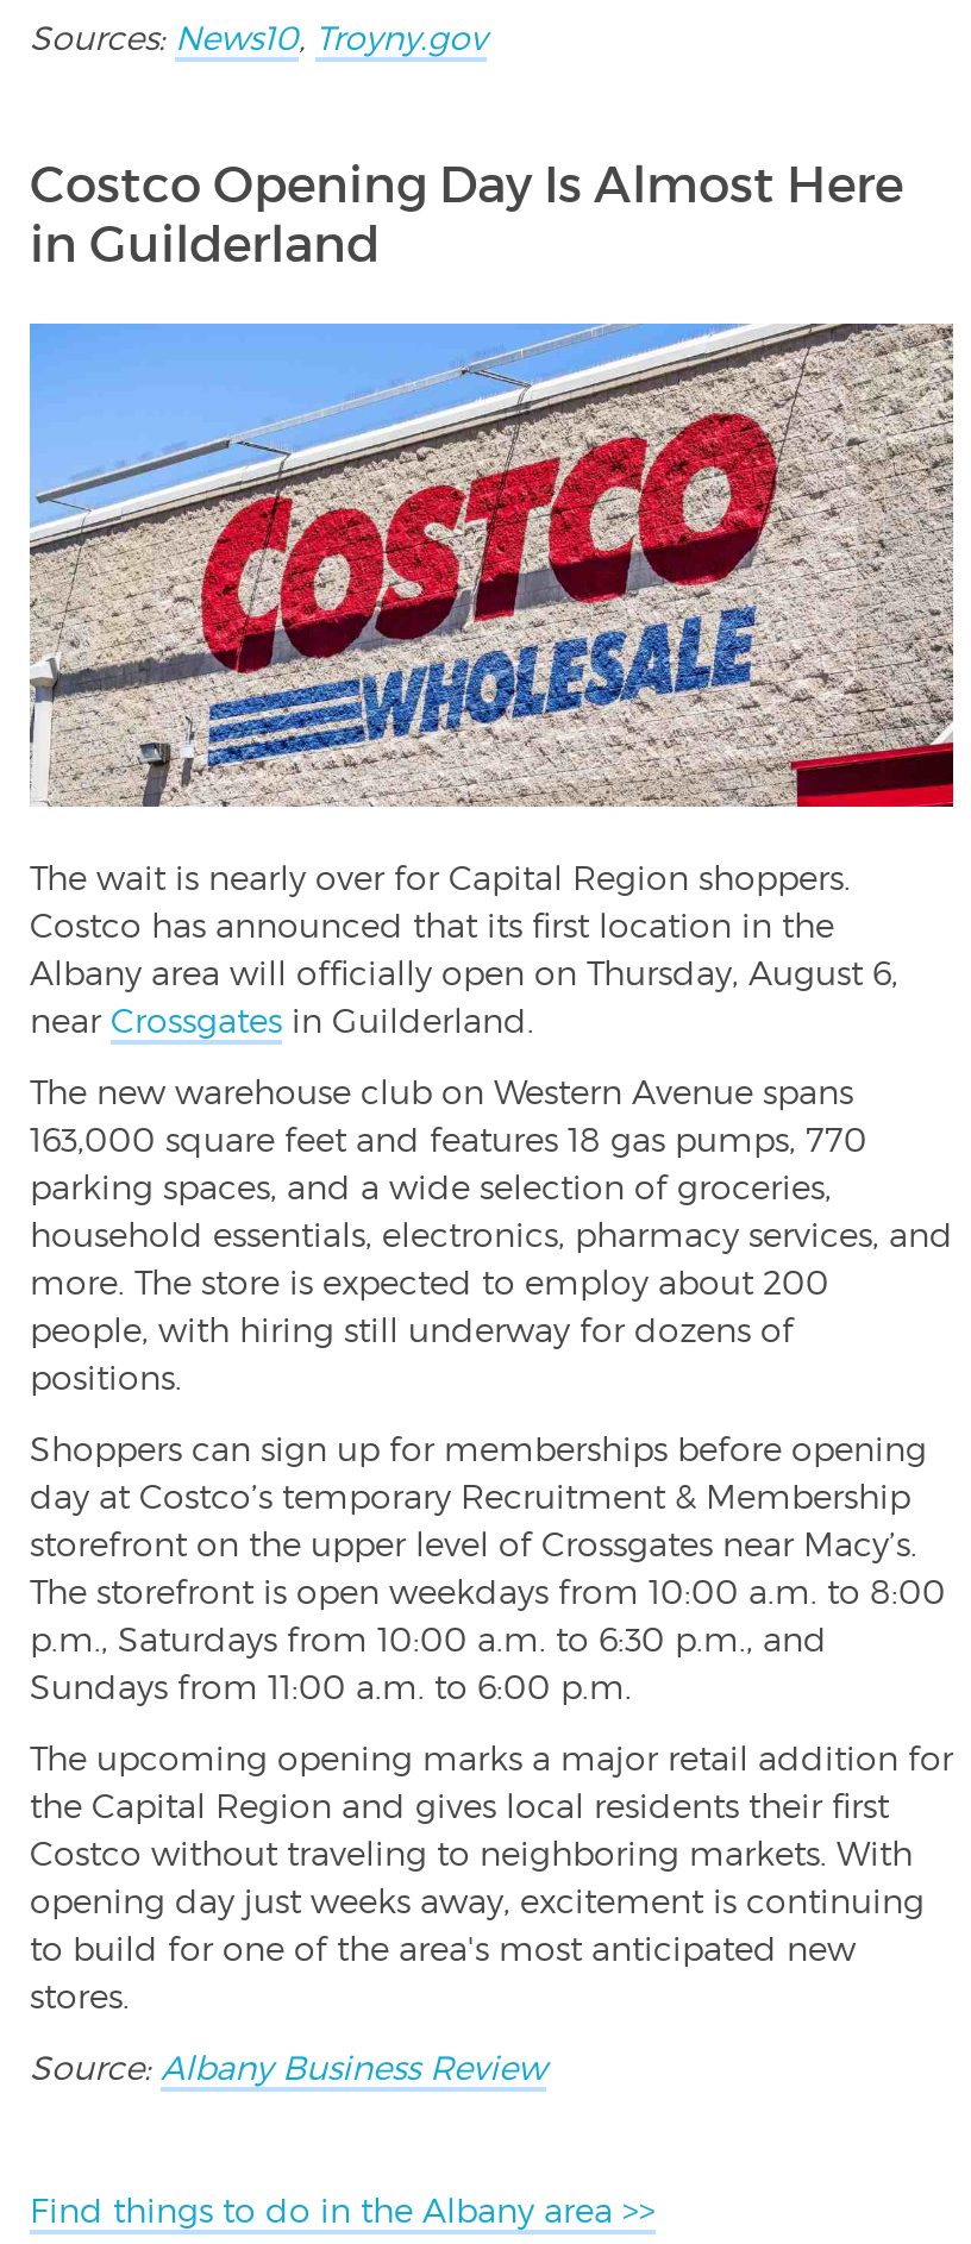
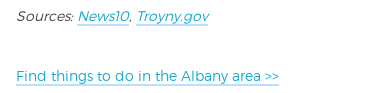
- Costco Opening Day Is Almost Here
- in Guilderland

- [image]
- The wait is nearly over for Capital Region shoppers.
- Costco has announced that its first location in the
- Albany area will officially open on Thursday, August 6,
- near Crossgates in Guilderland.
- The new warehouse club on Western Avenue spans
- 163,000 square feet and features 18 gas pumps, 770
- parking spaces, and a wide selection of groceries,
- household essentials, electronics, pharmacy services, and
- more. The store is expected to employ about 200
- people, with hiring still underway for dozens of
- positions.
- Shoppers can sign up for memberships before opening
- day at Costco’s temporary Recruitment & Membership
- storefront on the upper level of Crossgates near Macy’s.
- The storefront is open weekdays from 10:00 a.m. to 8:00
- p.m., Saturdays from 10:00 a.m. to 6:30 p.m., and
- Sundays from 11:00 a.m. to 6:00 p.m.
- The upcoming opening marks a major retail addition for
- the Capital Region and gives local residents their first
- Costco without traveling to neighboring markets. With
- opening day just weeks away, excitement is continuing
- to build for one of the area's most anticipated new
- stores.
- Source: Albany Business Review
